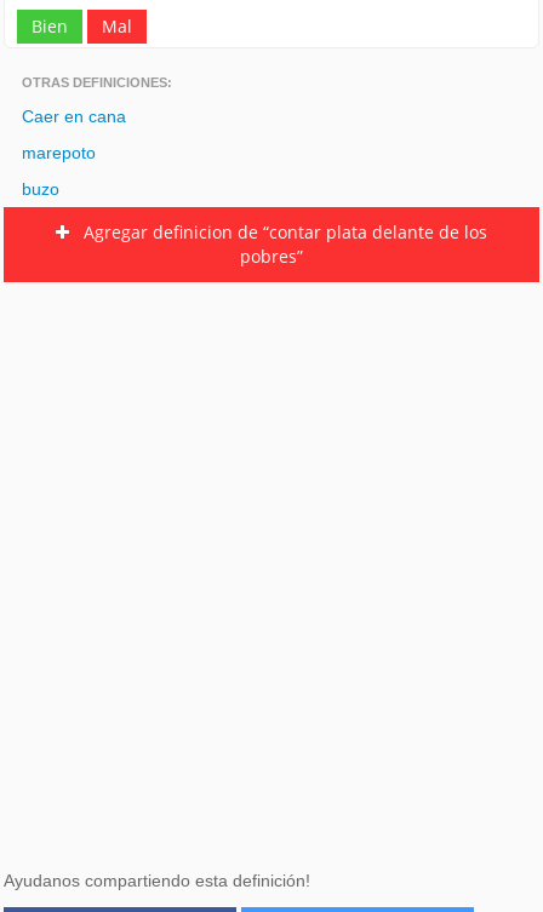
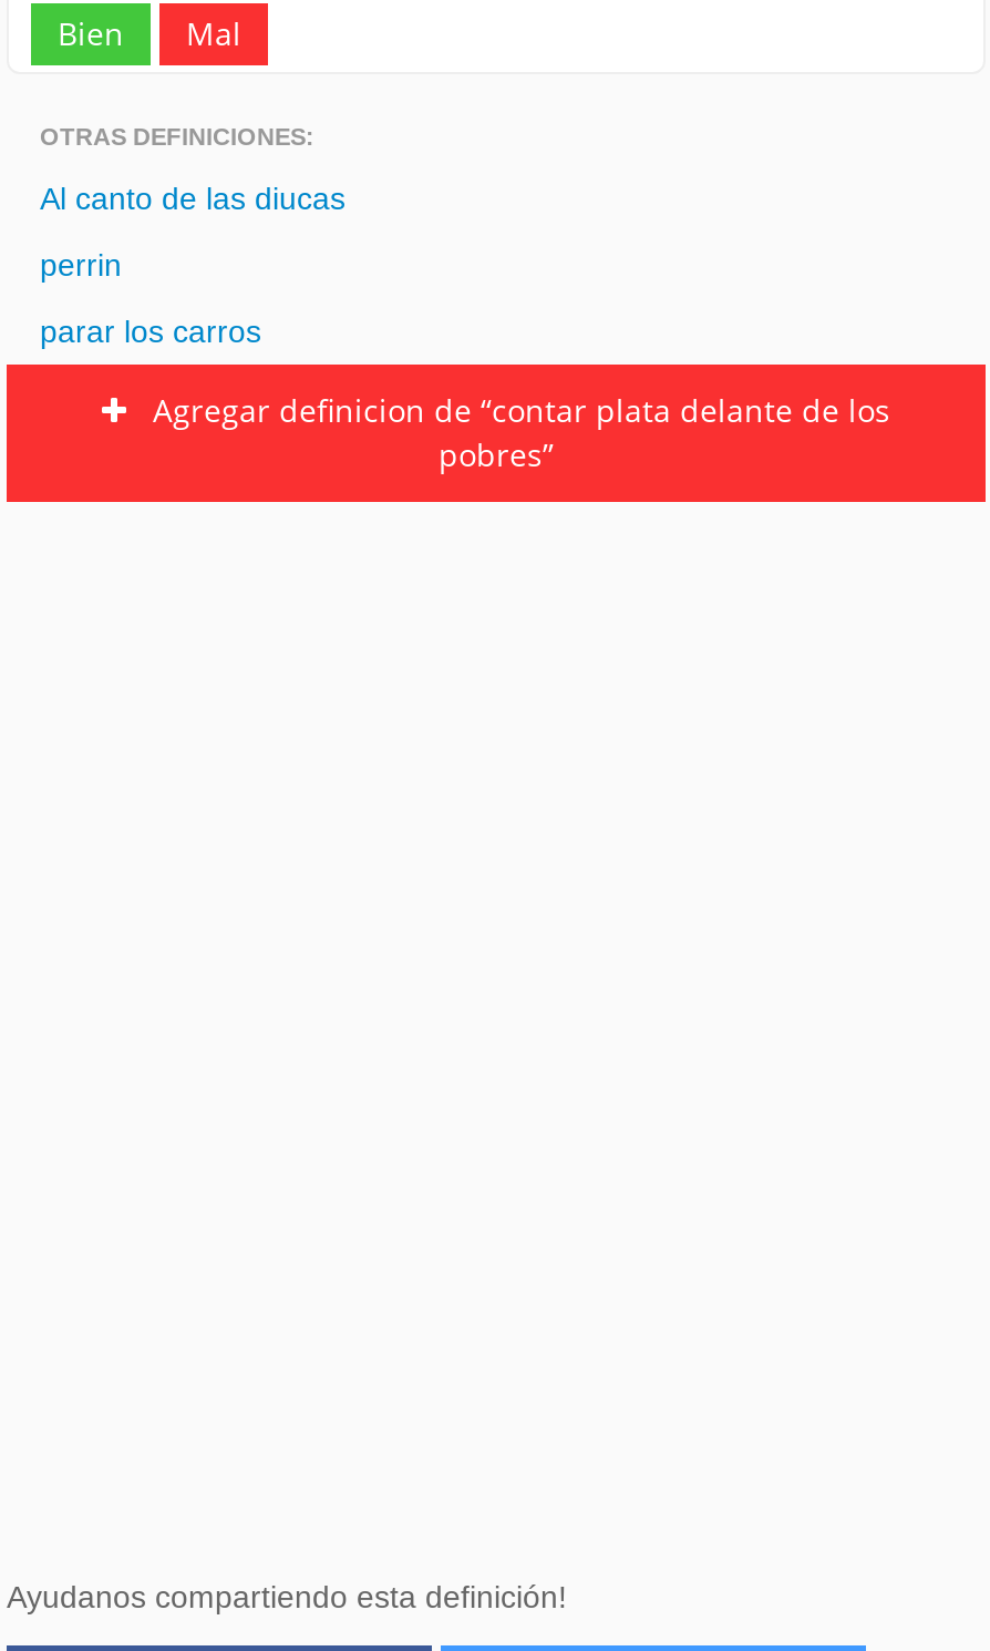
- Caer en cana
+ Al canto de las diucas

- marepoto
+ perrin

- buzo
+ parar los carros
